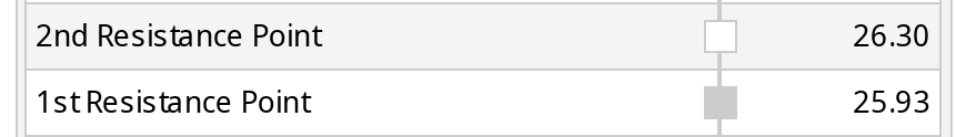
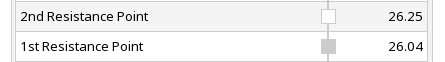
- 26.30
+ 26.25

- 25.93
+ 26.04
